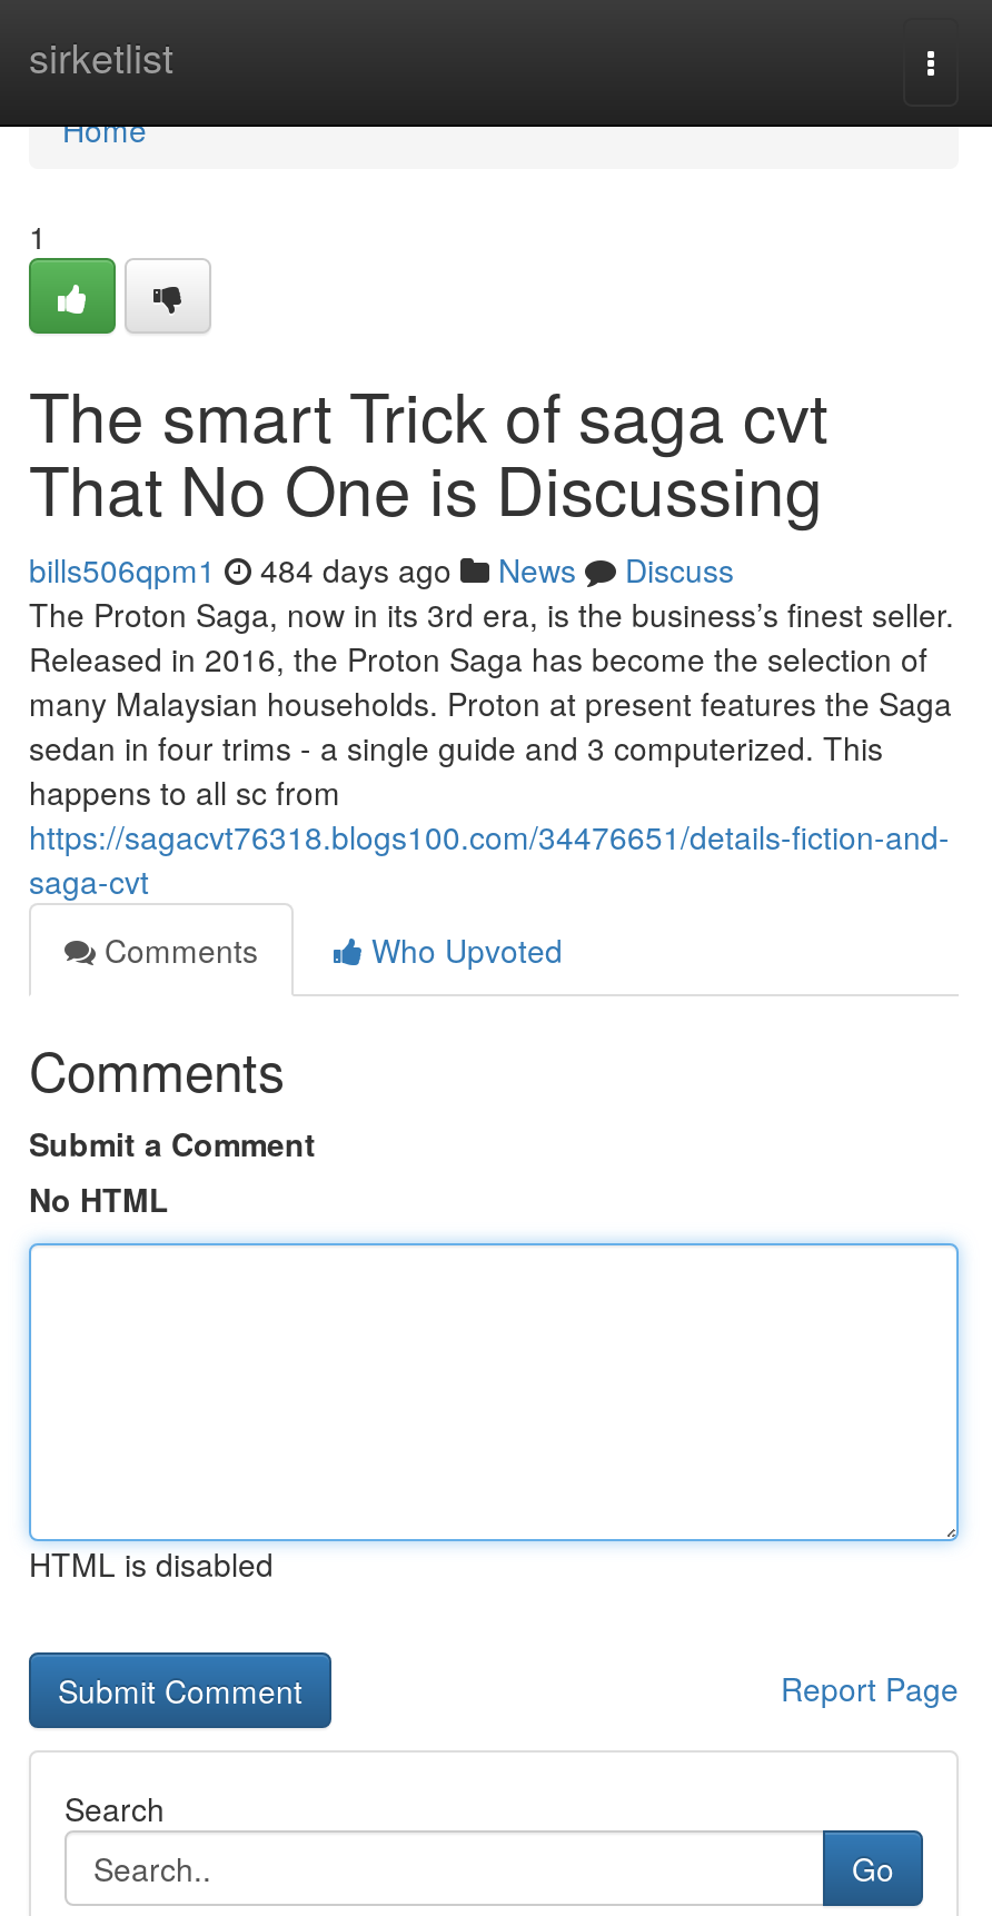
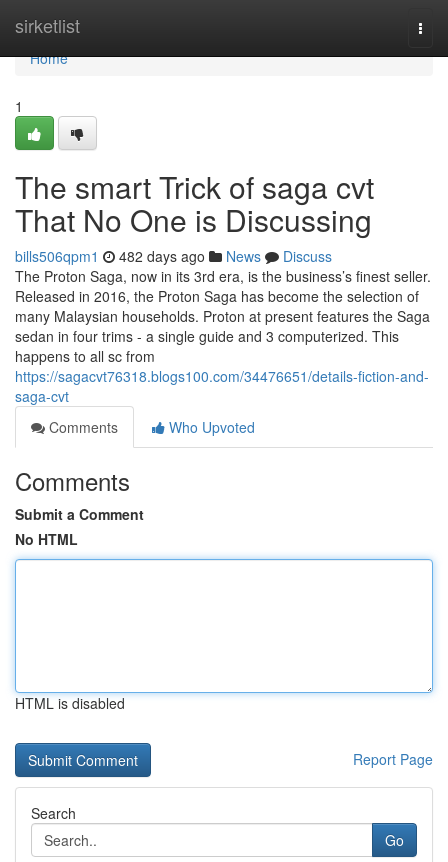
- bills506qpm1 484 days ago News Discuss
+ bills506qpm1 482 days ago News Discuss
